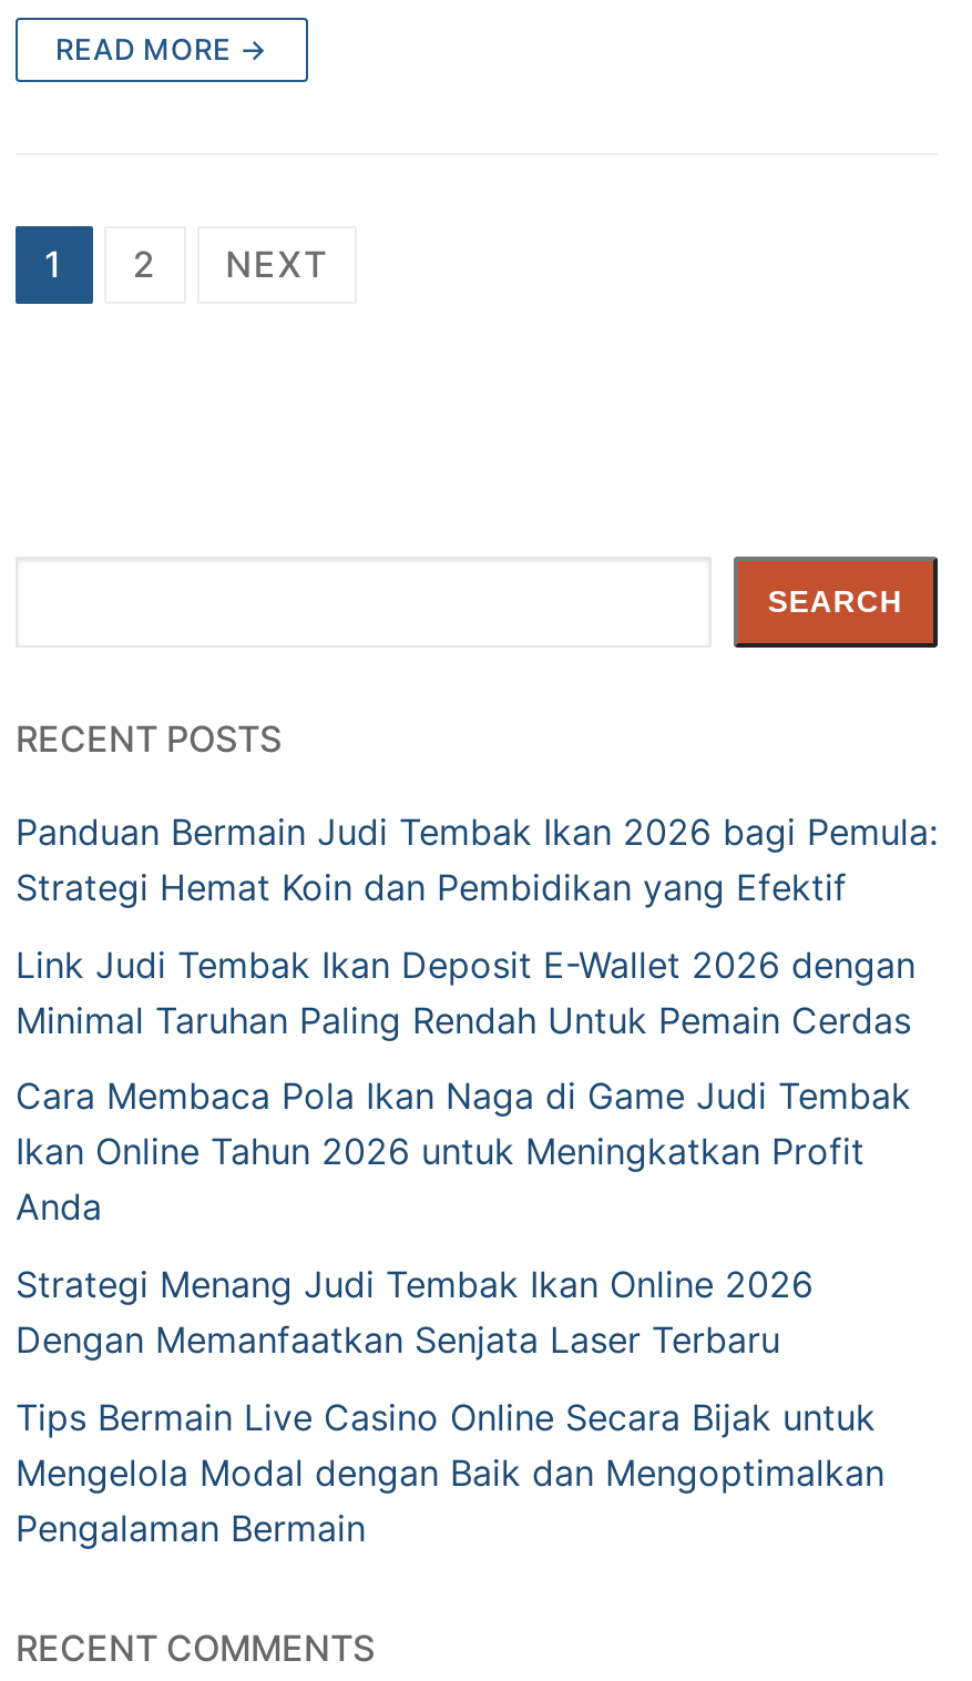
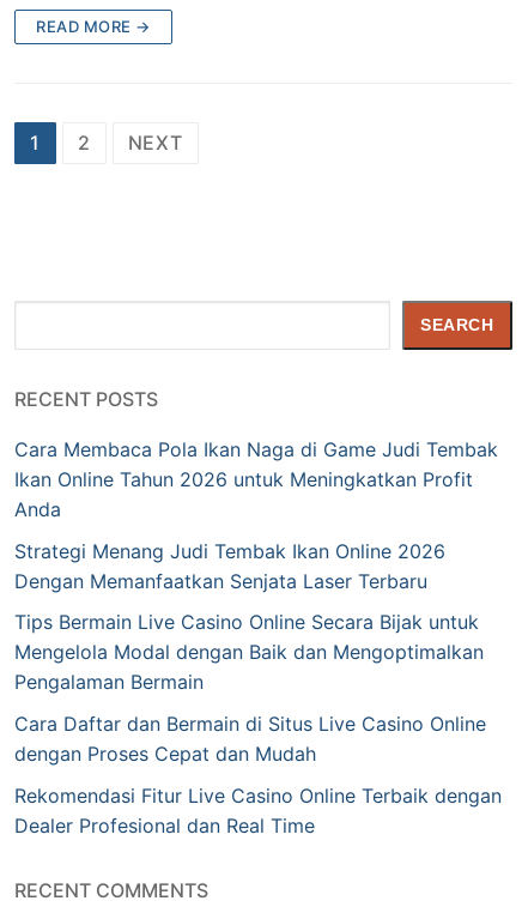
- Panduan Bermain Judi Tembak Ikan 2026 bagi Pemula:
- Strategi Hemat Koin dan Pembidikan yang Efektif
- Link Judi Tembak Ikan Deposit E-Wallet 2026 dengan
- Minimal Taruhan Paling Rendah Untuk Pemain Cerdas

moved up: Cara Membaca Pola Ikan Naga di Game Judi Tembak | Ikan Online Tahun 2026 untuk Meningkatkan Profit | Anda | Strategi Menang Judi Tembak Ikan Online 2026 | Dengan Memanfaatkan Senjata Laser Terbaru | Tips Bermain Live Casino Online Secara Bijak untuk | Mengelola Modal dengan Baik dan Mengoptimalkan | Pengalaman Bermain

+ Cara Daftar dan Bermain di Situs Live Casino Online
+ dengan Proses Cepat dan Mudah
+ Rekomendasi Fitur Live Casino Online Terbaik dengan
+ Dealer Profesional dan Real Time
